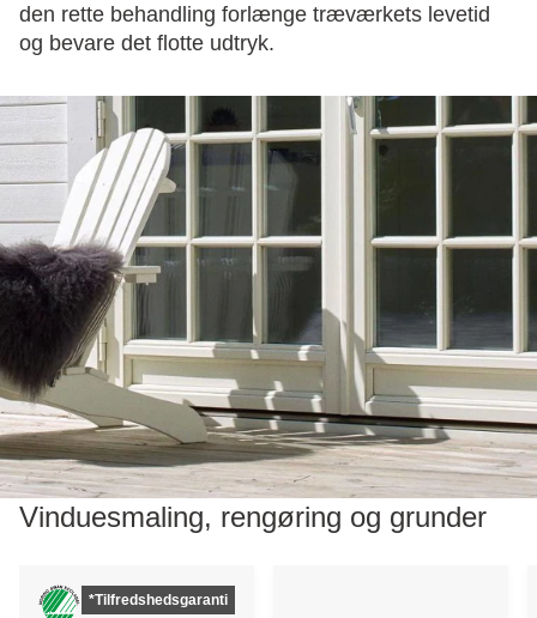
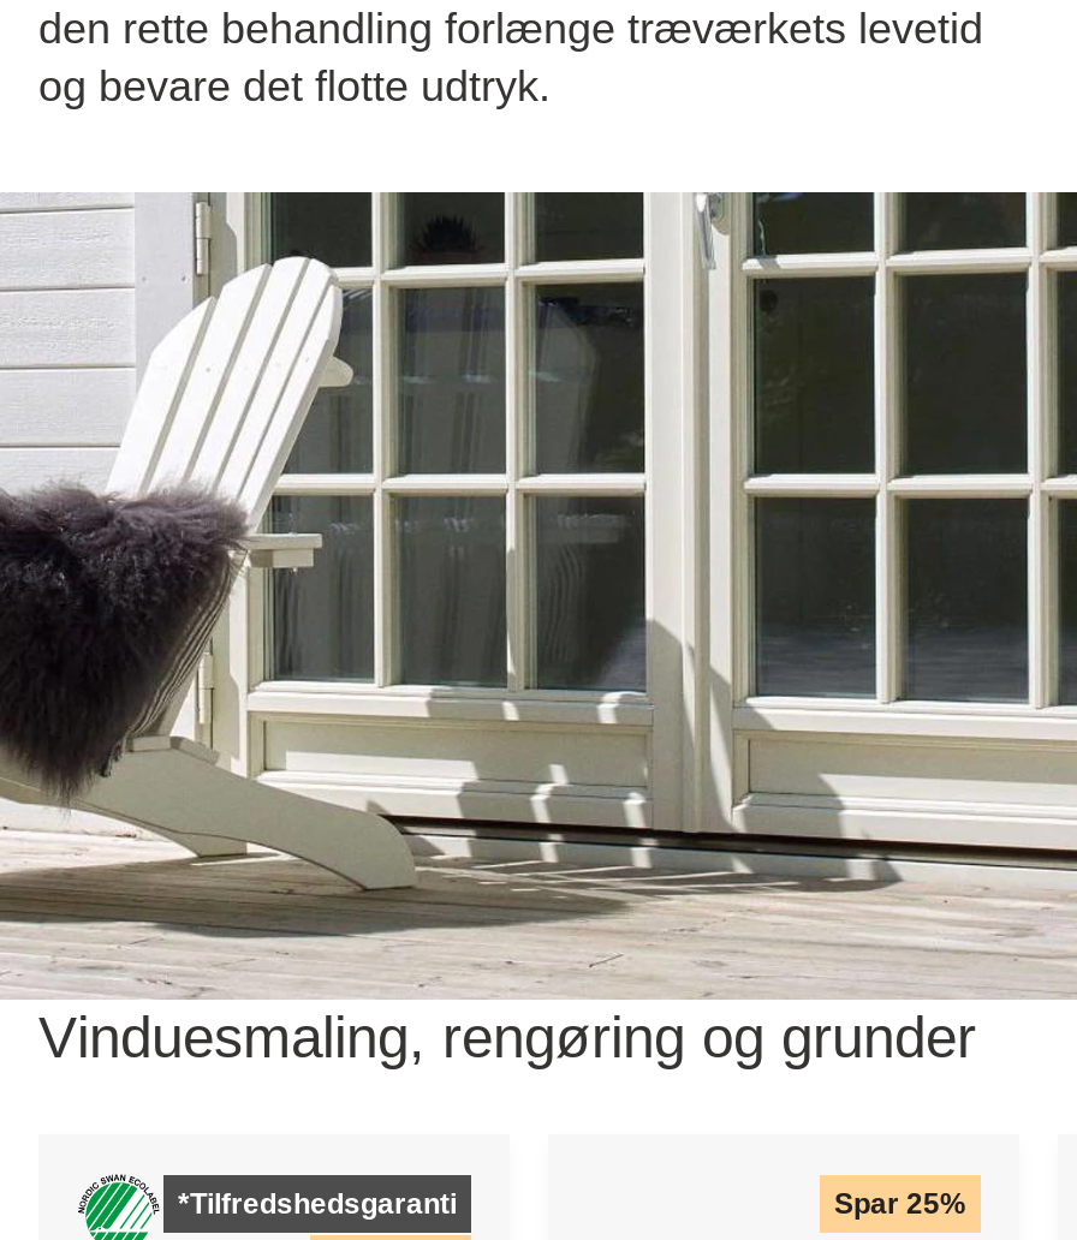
+ Spar 25%
